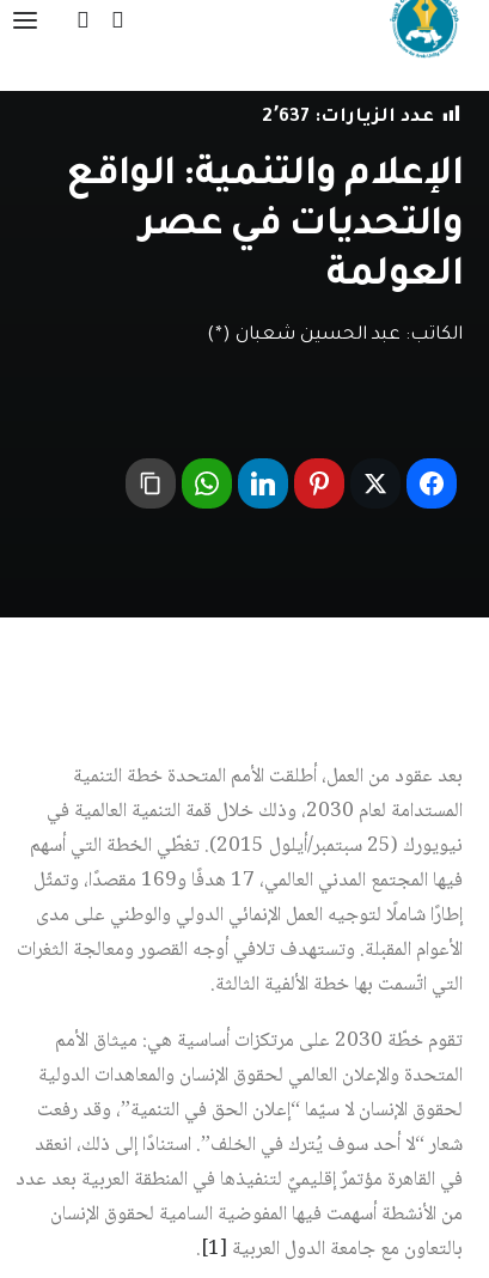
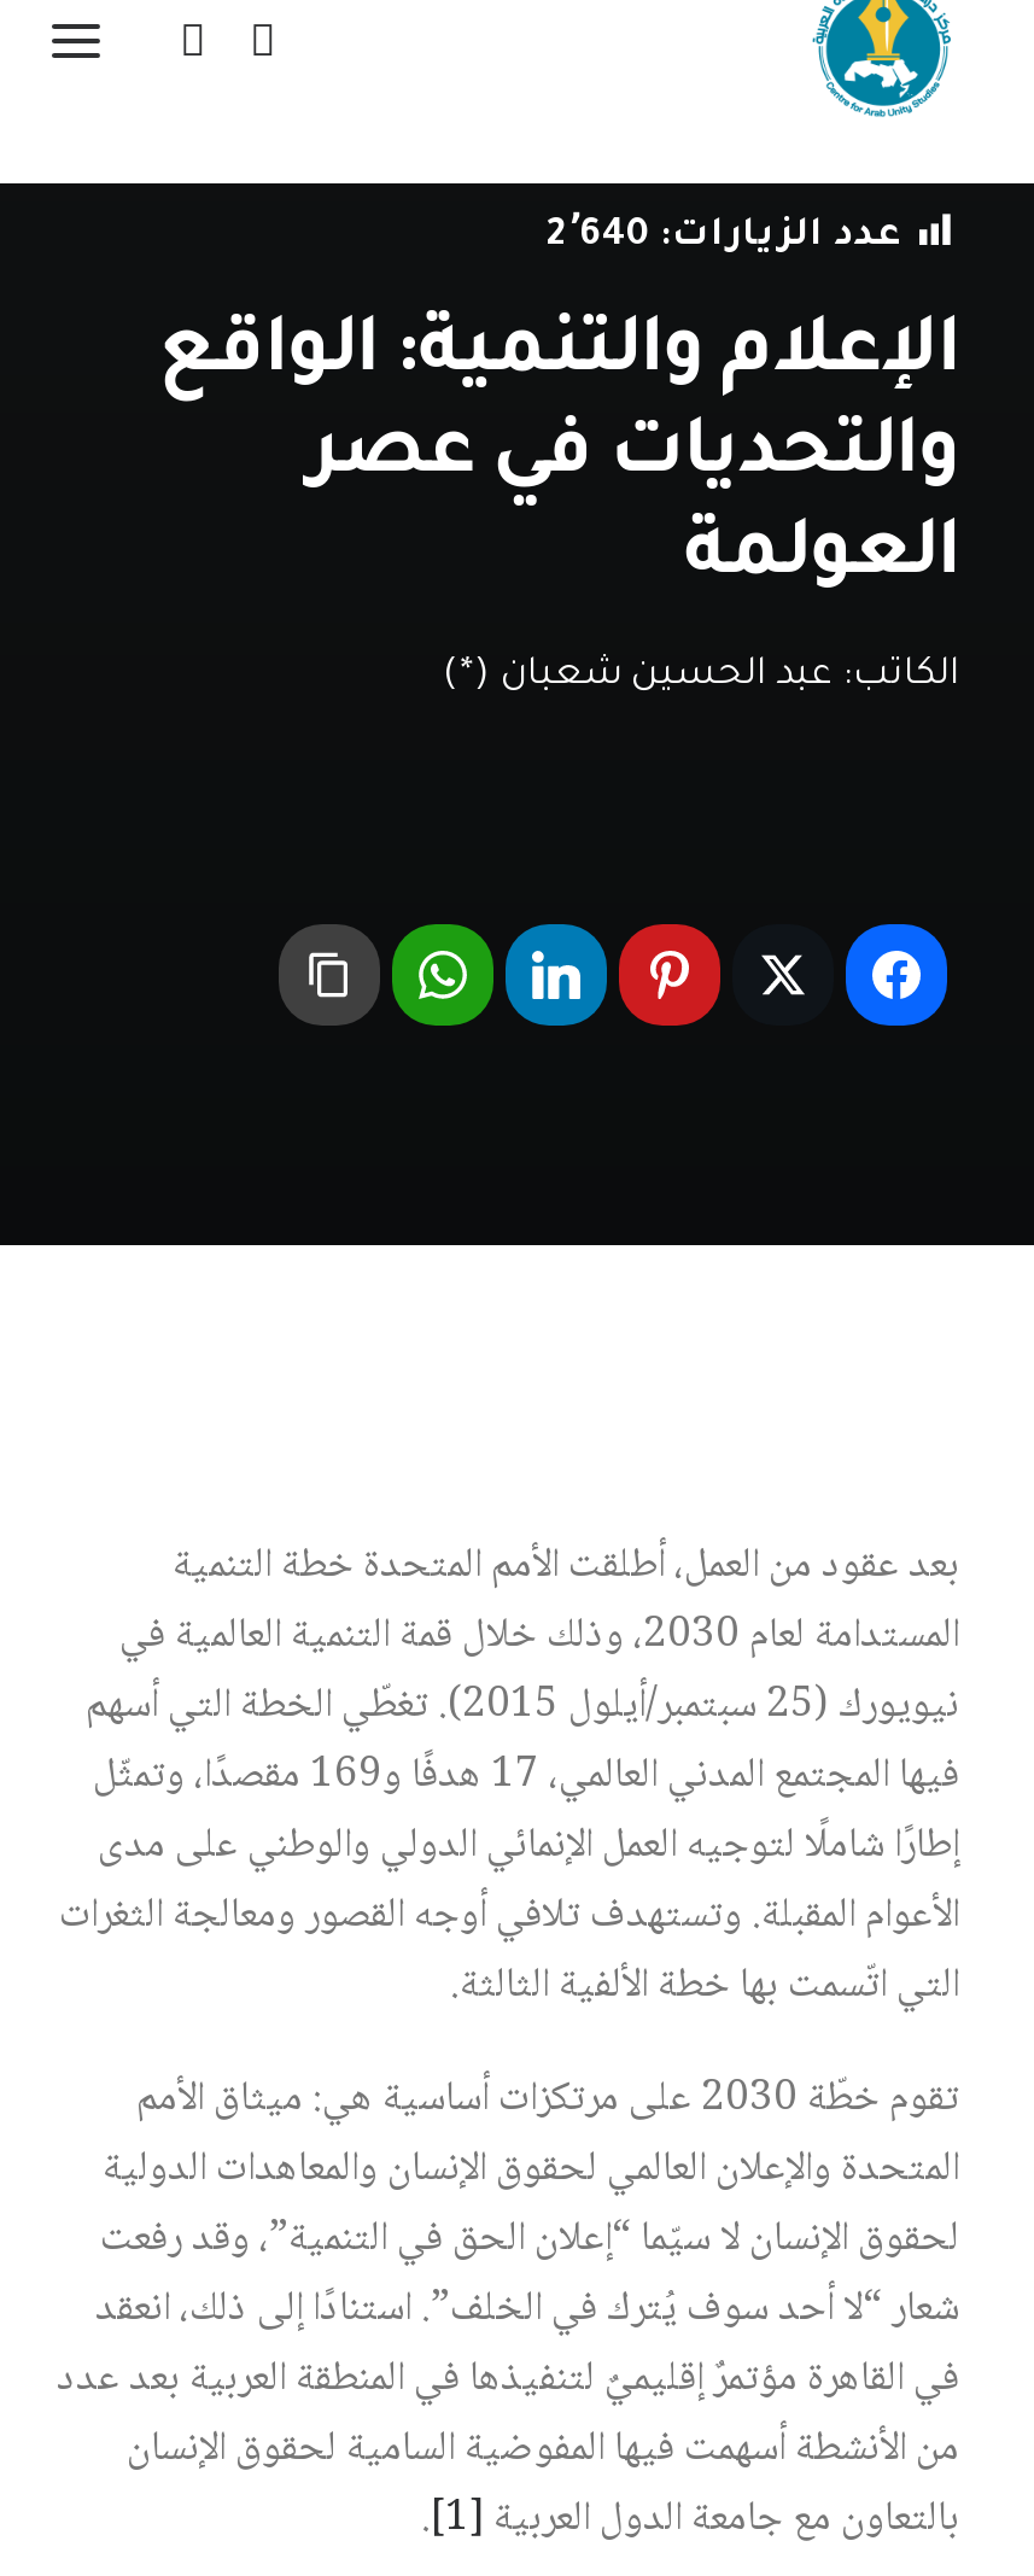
- عدد الزيارات: 2٬637
+ عدد الزيارات: 2٬640
